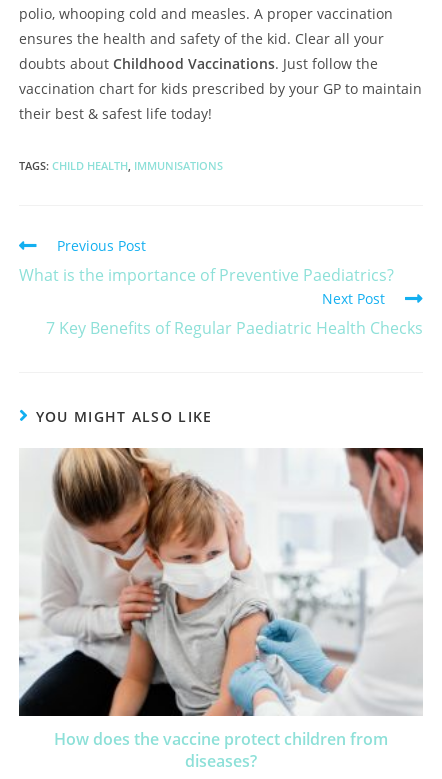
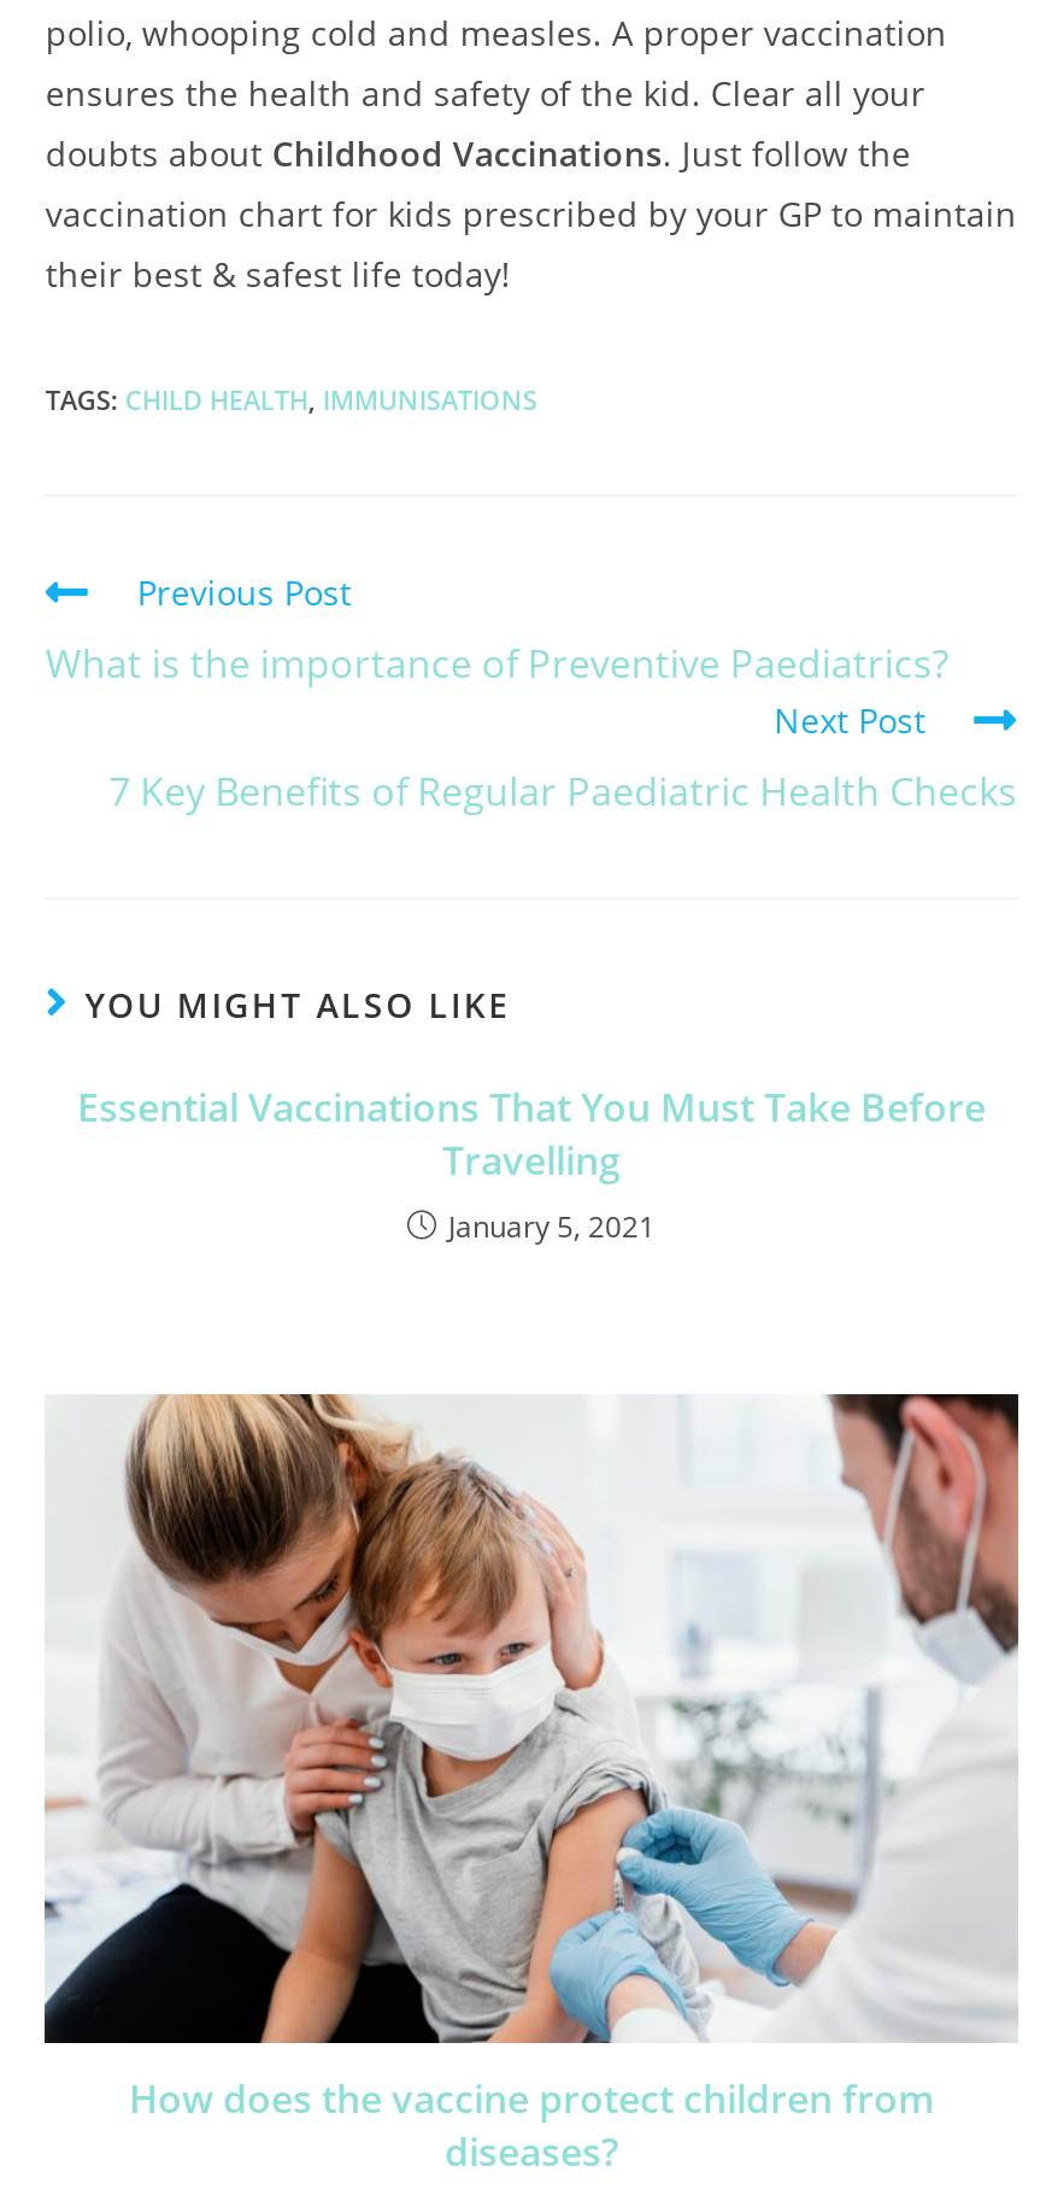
+ Essential Vaccinations That You Must Take Before
+ Travelling
+ January 5, 2021
